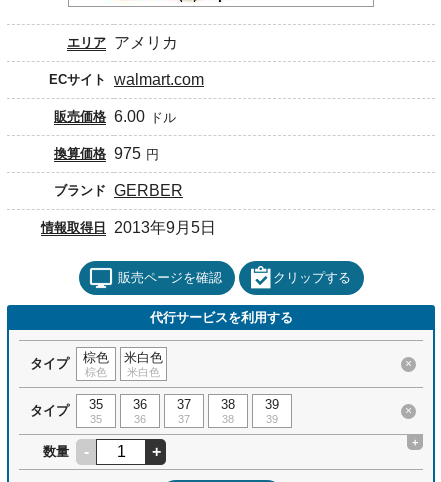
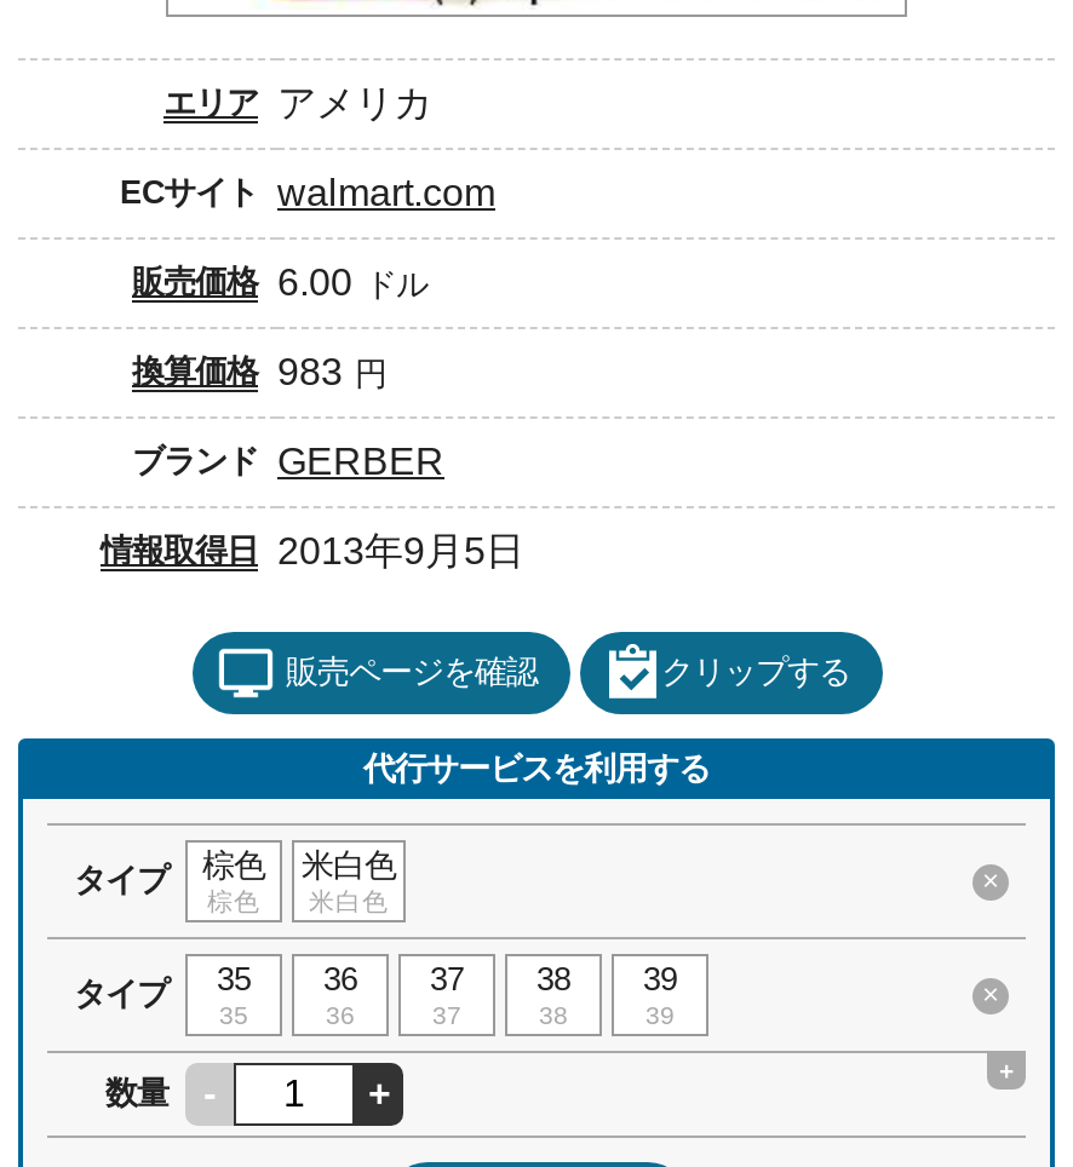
- 換算価格 975 円
+ 換算価格 983 円
